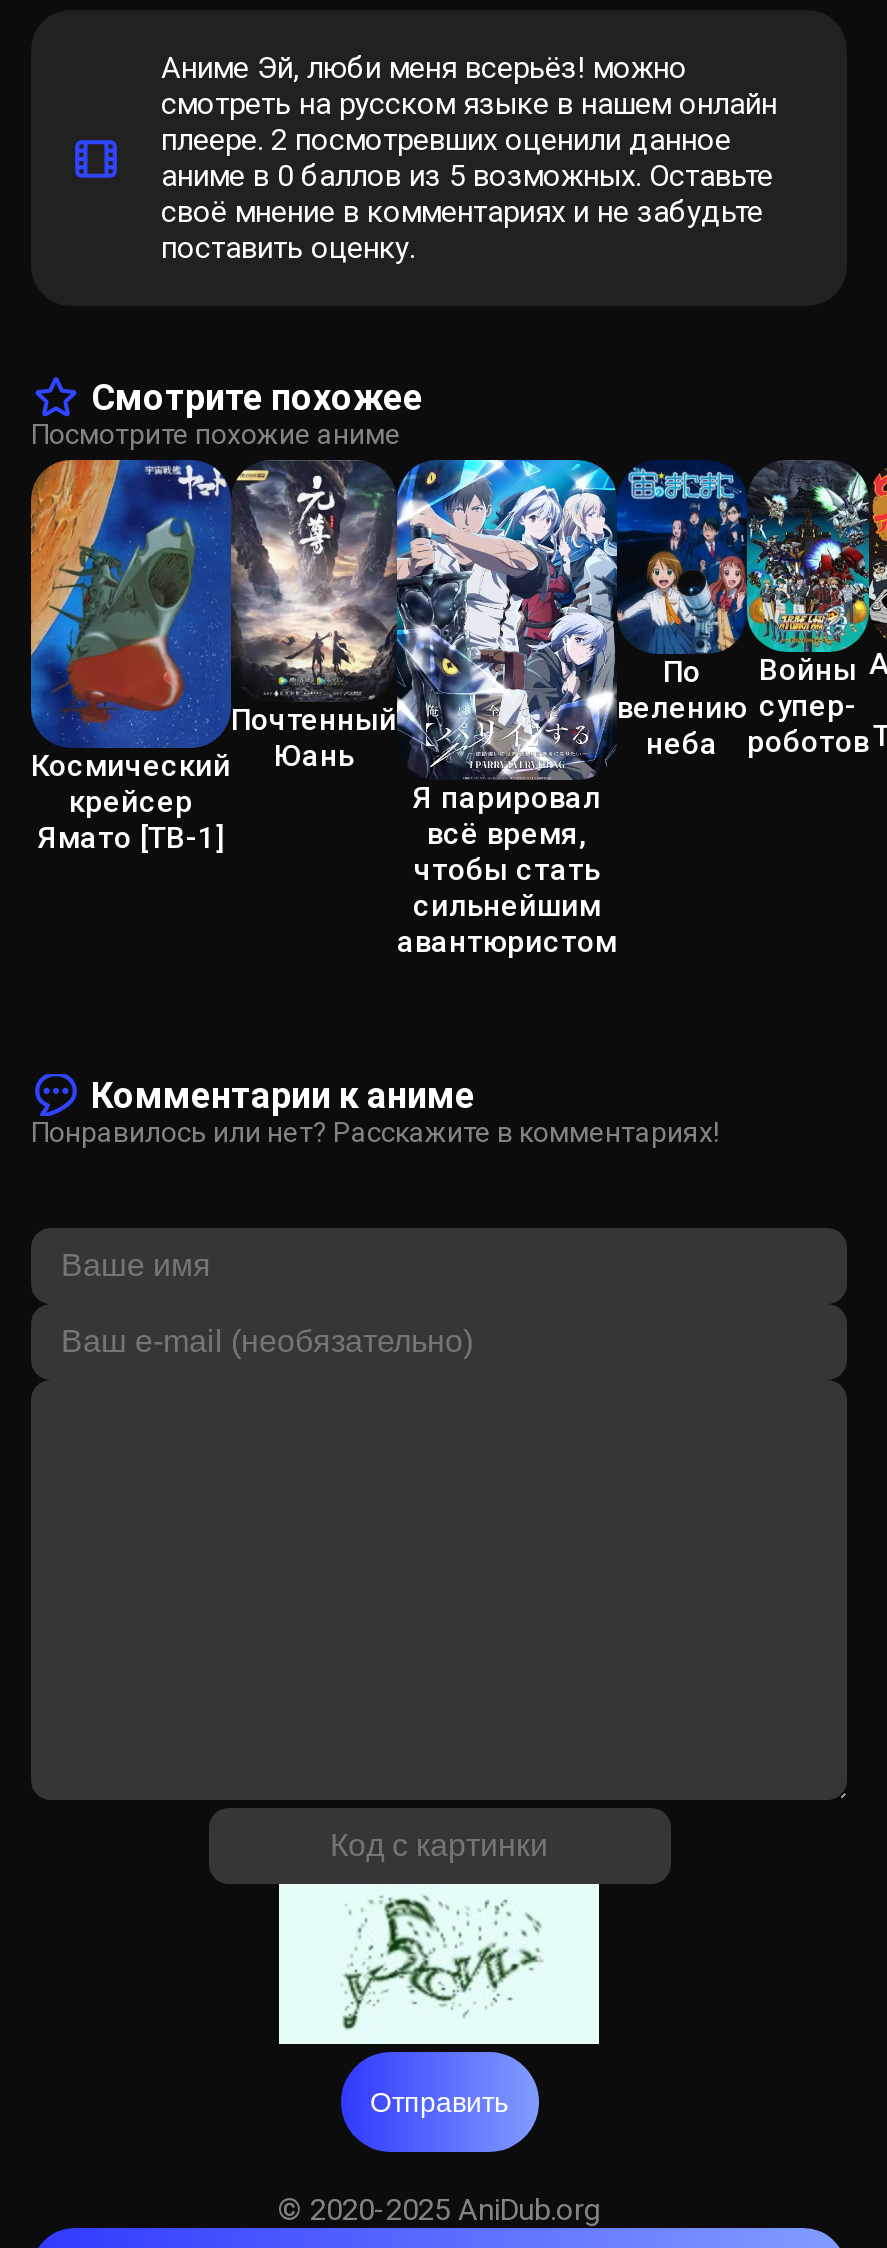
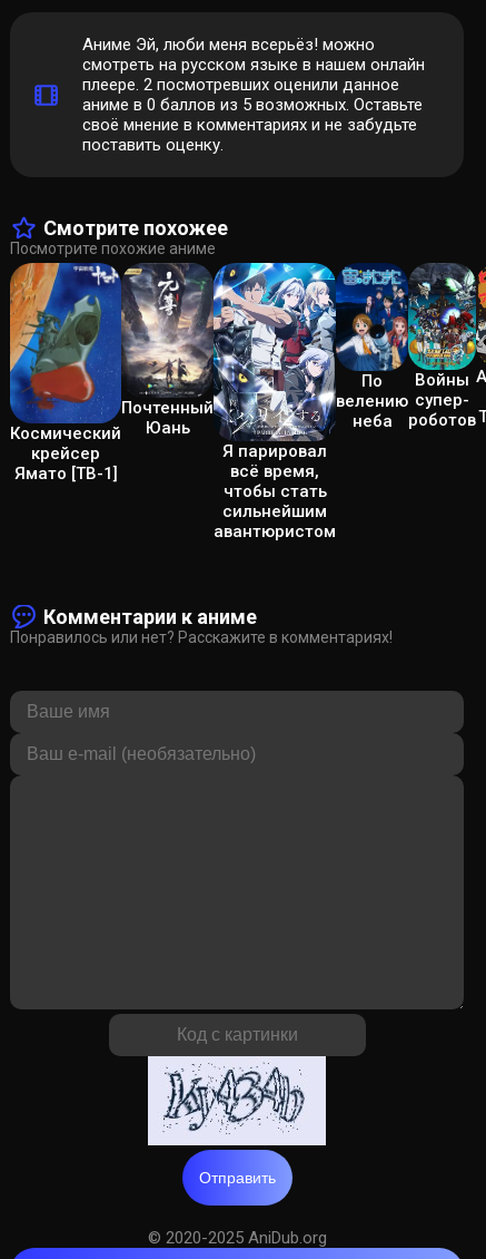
- [image]
+ [image]
